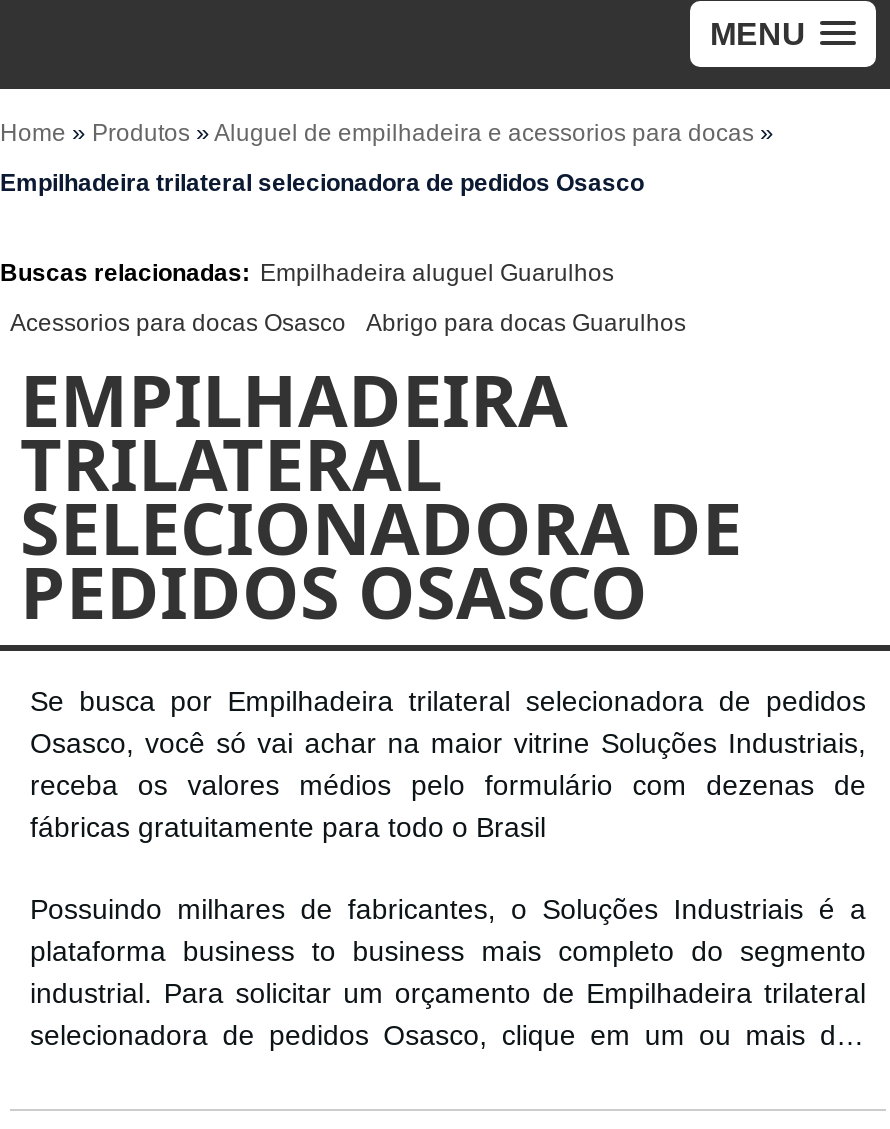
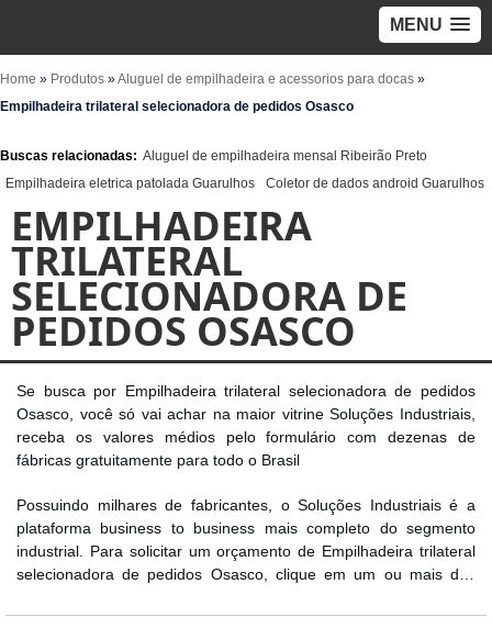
- Buscas relacionadas: Empilhadeira aluguel Guarulhos
+ Buscas relacionadas: Aluguel de empilhadeira mensal Ribeirão Preto

- Acessorios para docas Osasco
- Abrigo para docas Guarulhos
+ Empilhadeira eletrica patolada Guarulhos
+ Coletor de dados android Guarulhos
